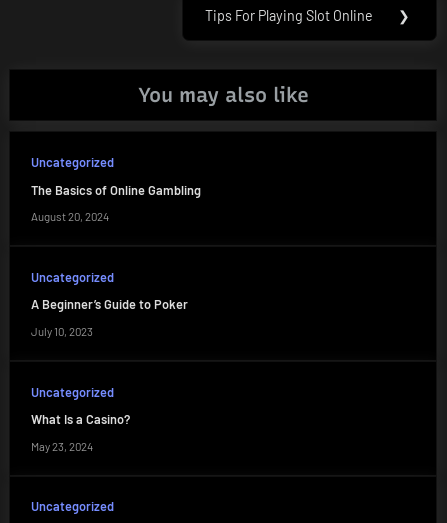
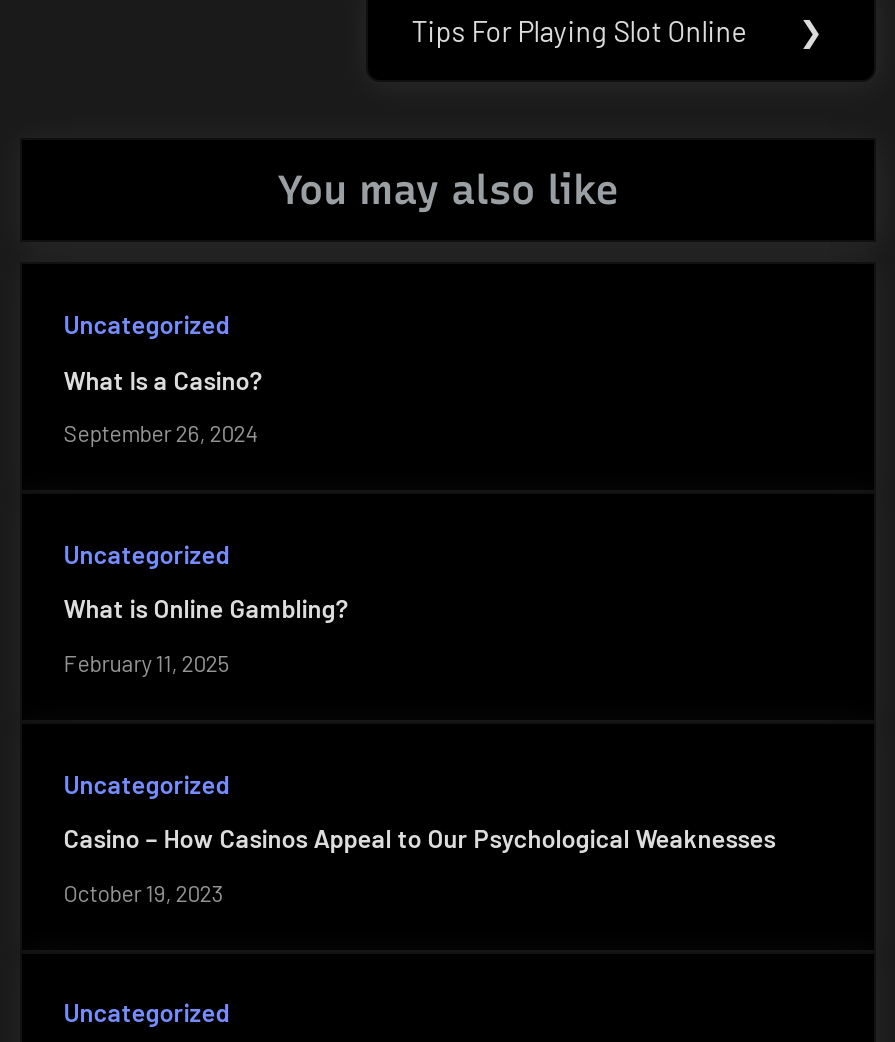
- The Basics of Online Gambling

- August 20, 2024
+ September 26, 2024

- A Beginner’s Guide to Poker
+ What is Online Gambling?

- July 10, 2023
+ February 11, 2025

+ Casino – How Casinos Appeal to Our Psychological Weaknesses

moved up: What Is a Casino?

- May 23, 2024
+ October 19, 2023
